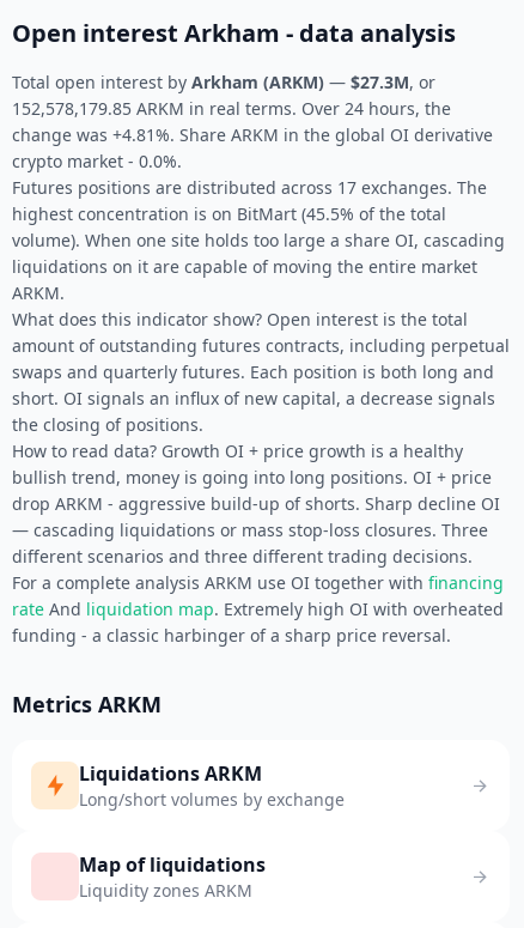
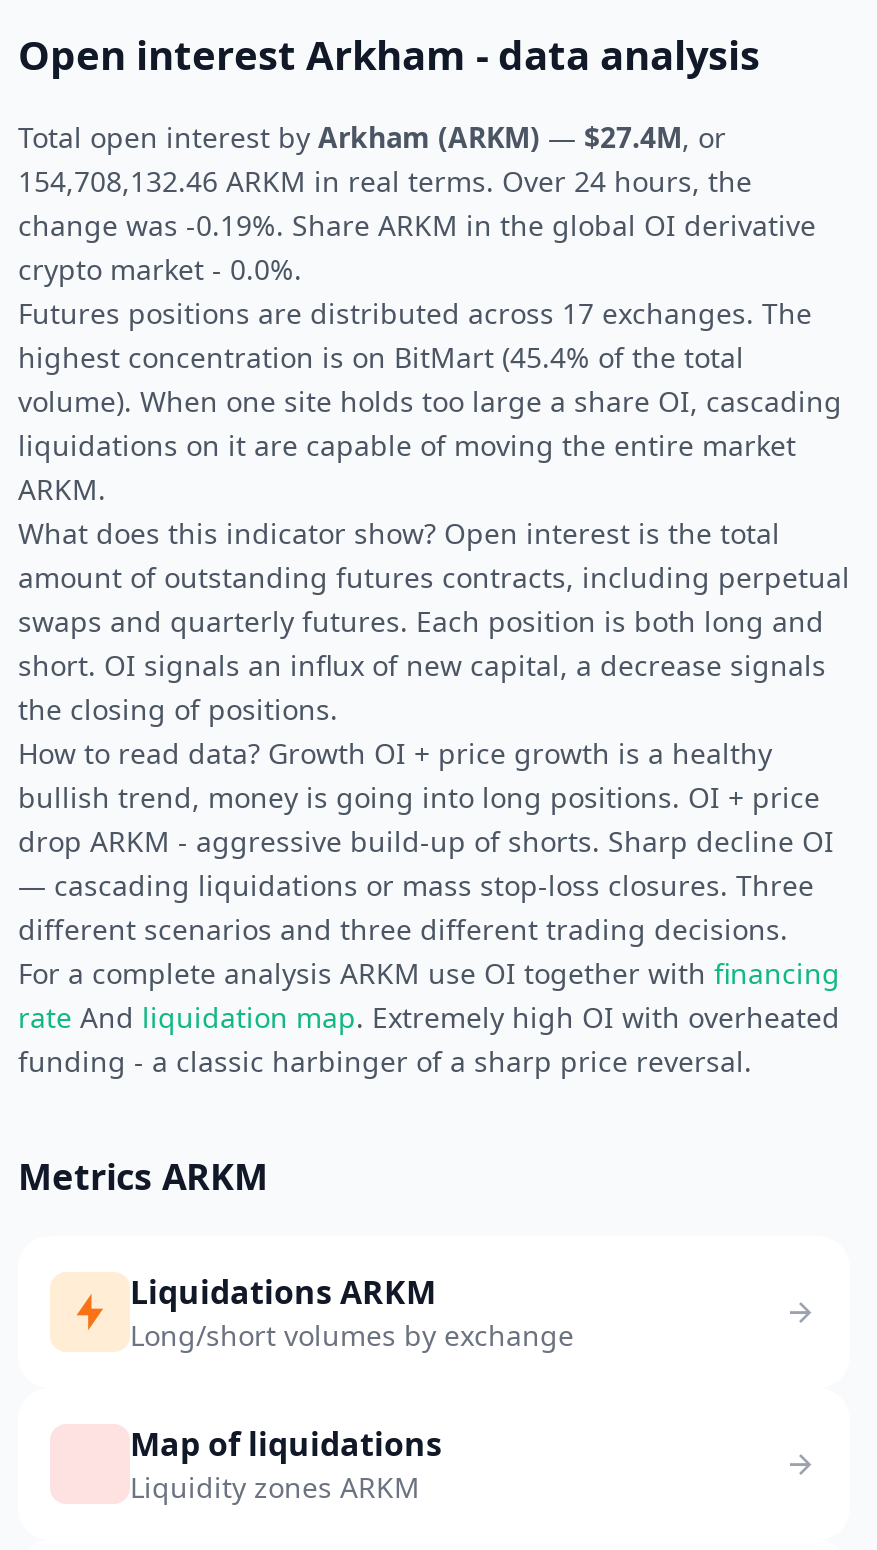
- Total open interest by Arkham (ARKM) — $27.3M, or
+ Total open interest by Arkham (ARKM) — $27.4M, or

- 152,578,179.85 ARKM in real terms. Over 24 hours, the
+ 154,708,132.46 ARKM in real terms. Over 24 hours, the

- change was +4.81%. Share ARKM in the global OI derivative
+ change was -0.19%. Share ARKM in the global OI derivative

- highest concentration is on BitMart (45.5% of the total
+ highest concentration is on BitMart (45.4% of the total
